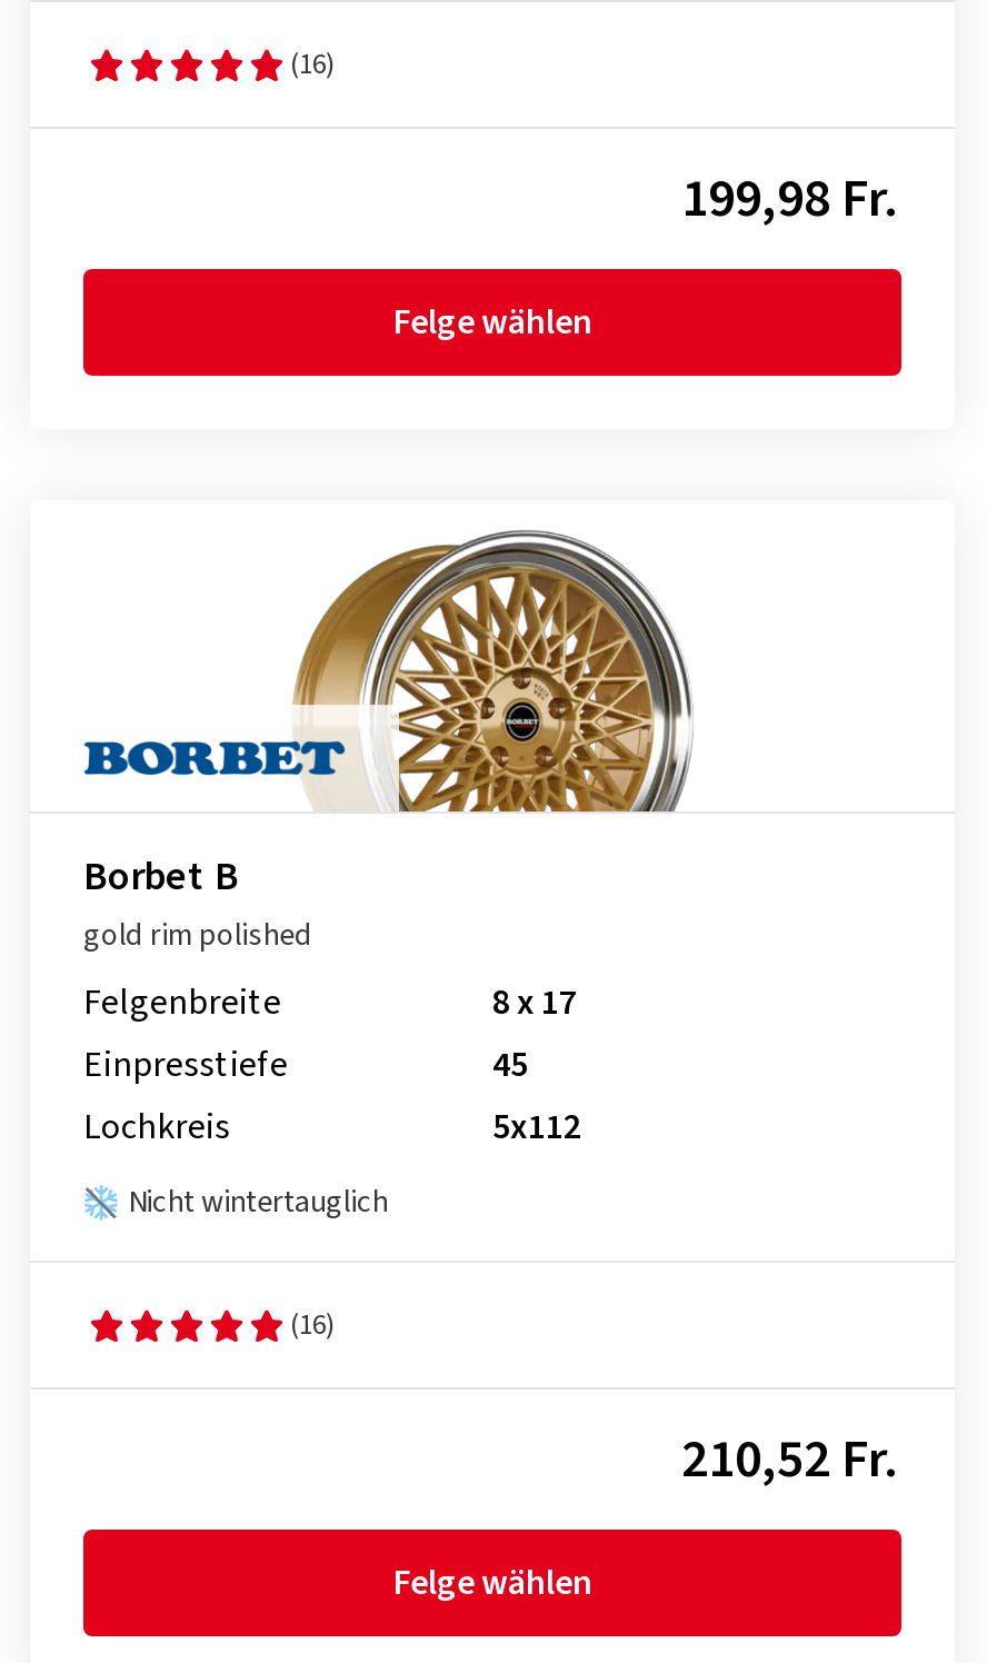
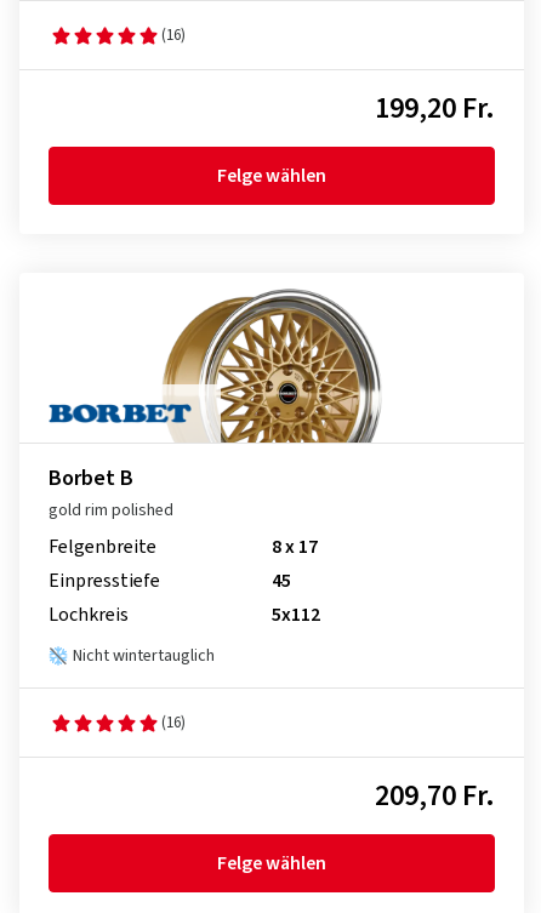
- 199,98 Fr.
+ 199,20 Fr.

- 210,52 Fr.
+ 209,70 Fr.
